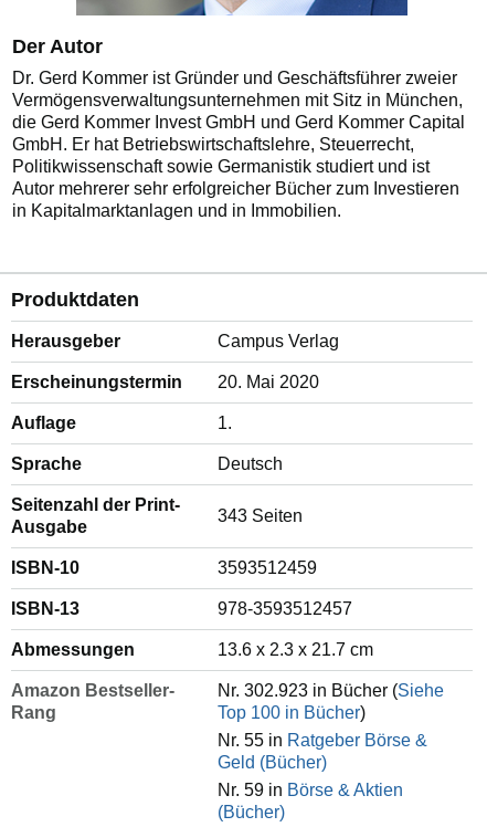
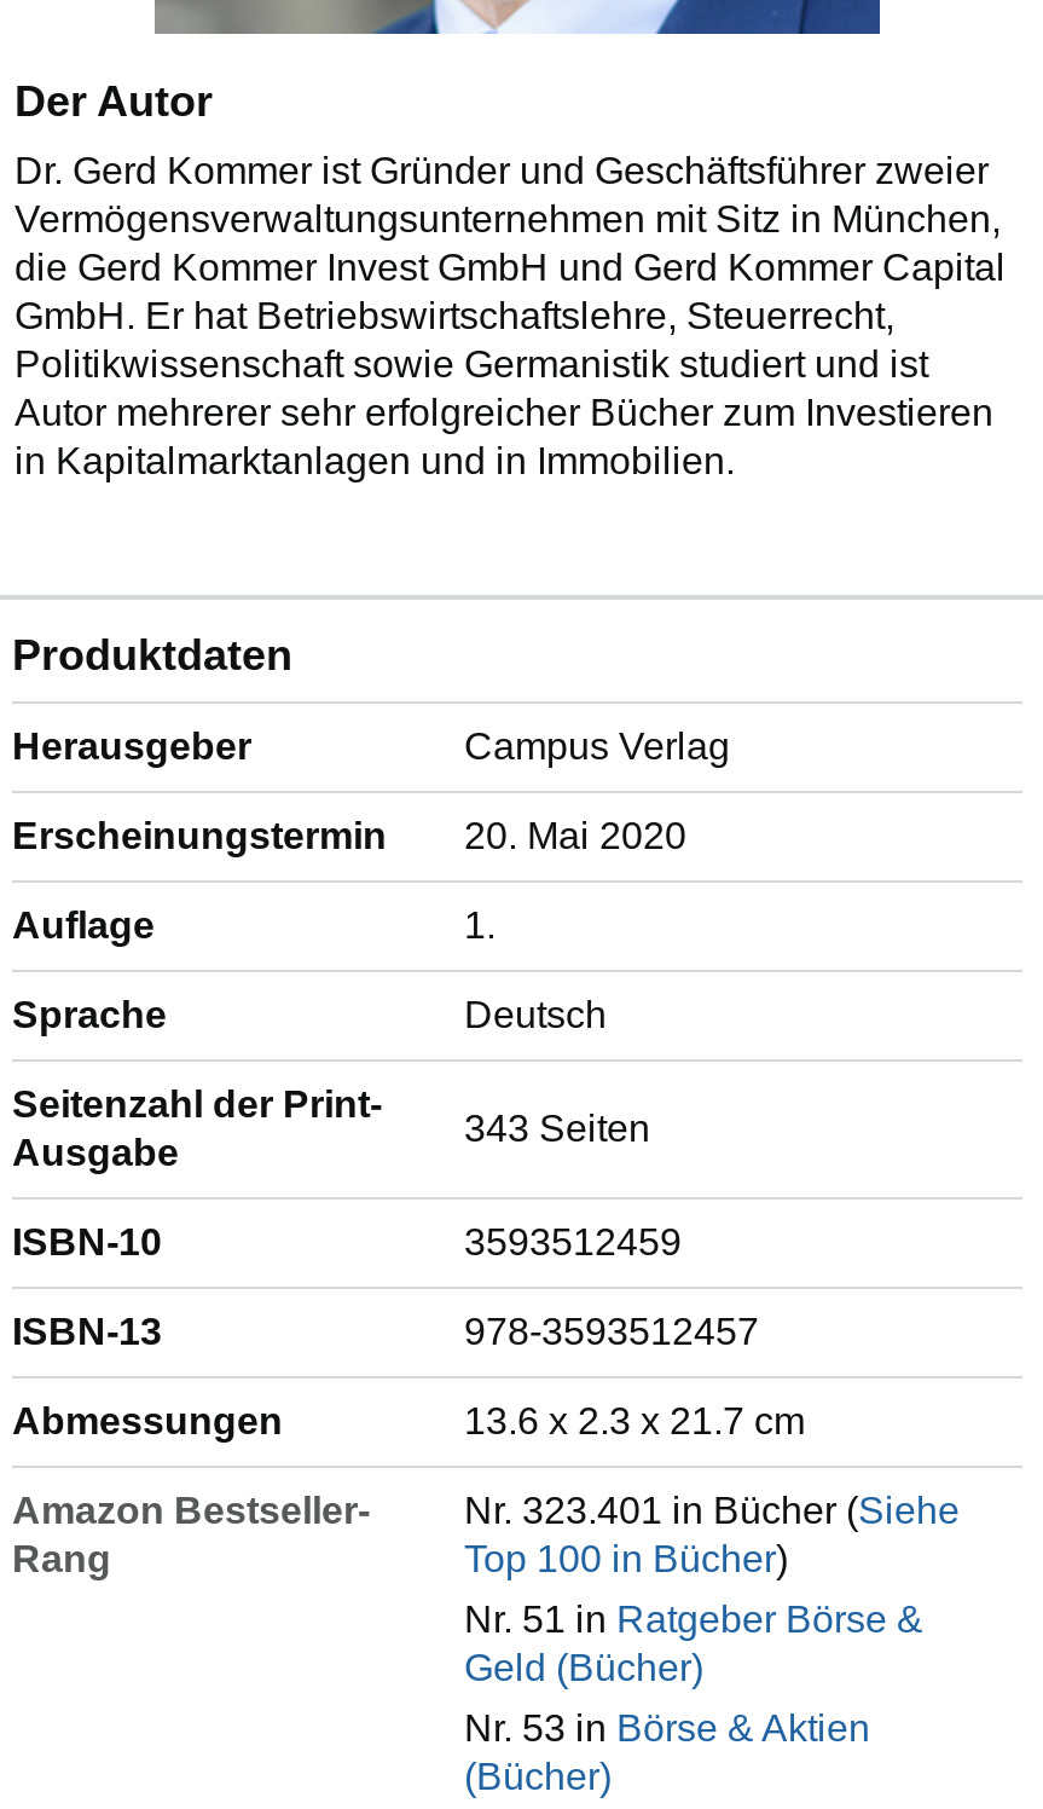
- Nr. 302.923 in Bücher (Siehe
+ Nr. 323.401 in Bücher (Siehe

- Nr. 55 in Ratgeber Börse &
+ Nr. 51 in Ratgeber Börse &

- Nr. 59 in Börse & Aktien
+ Nr. 53 in Börse & Aktien
